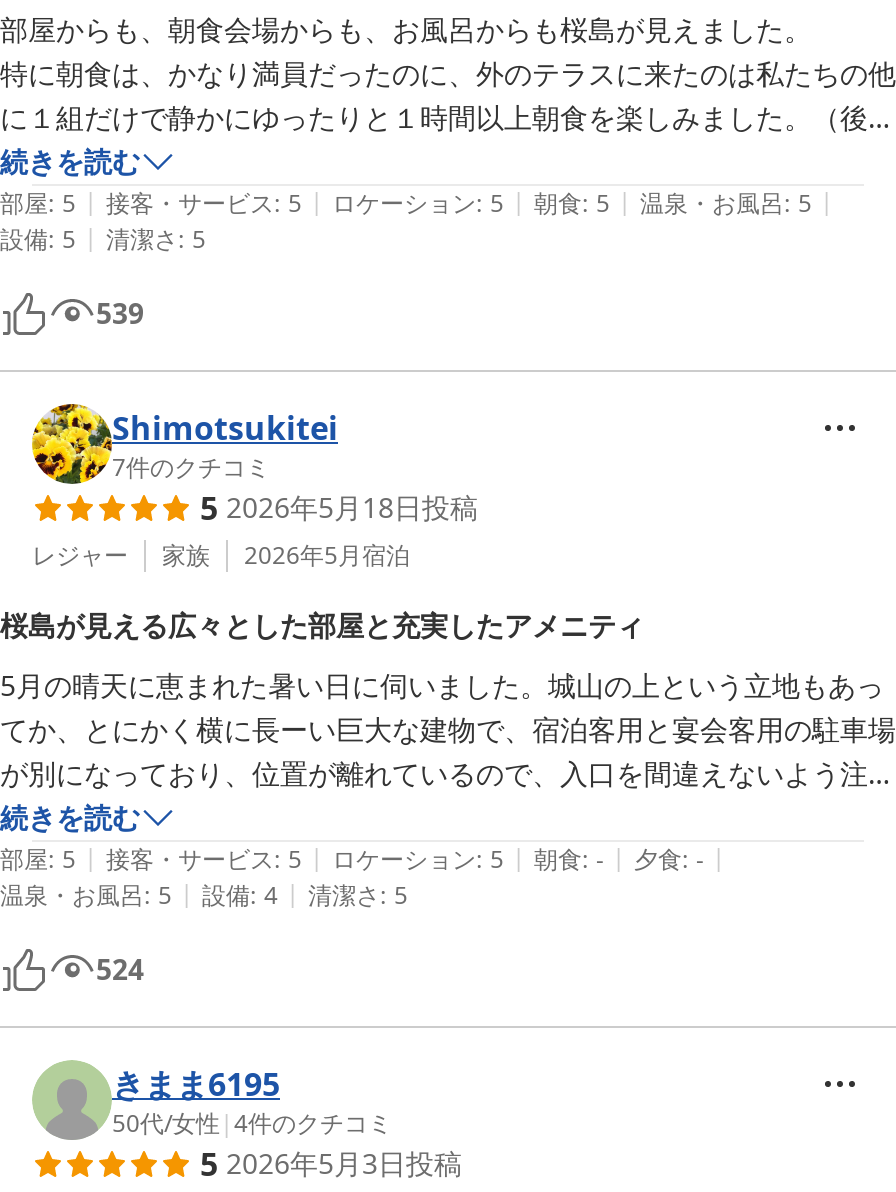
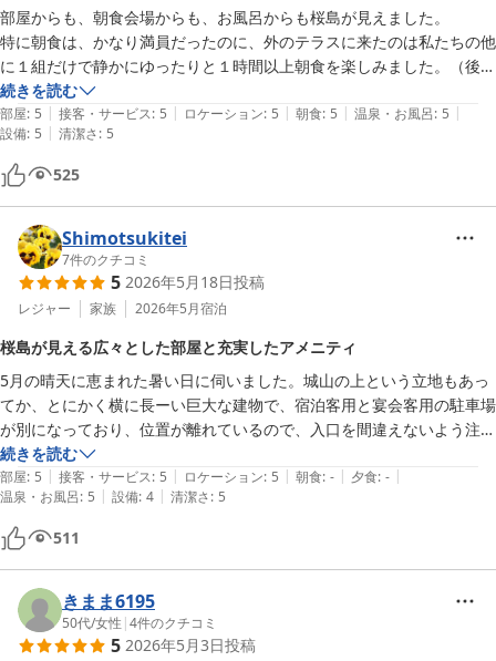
- 539
+ 525

- 524
+ 511
